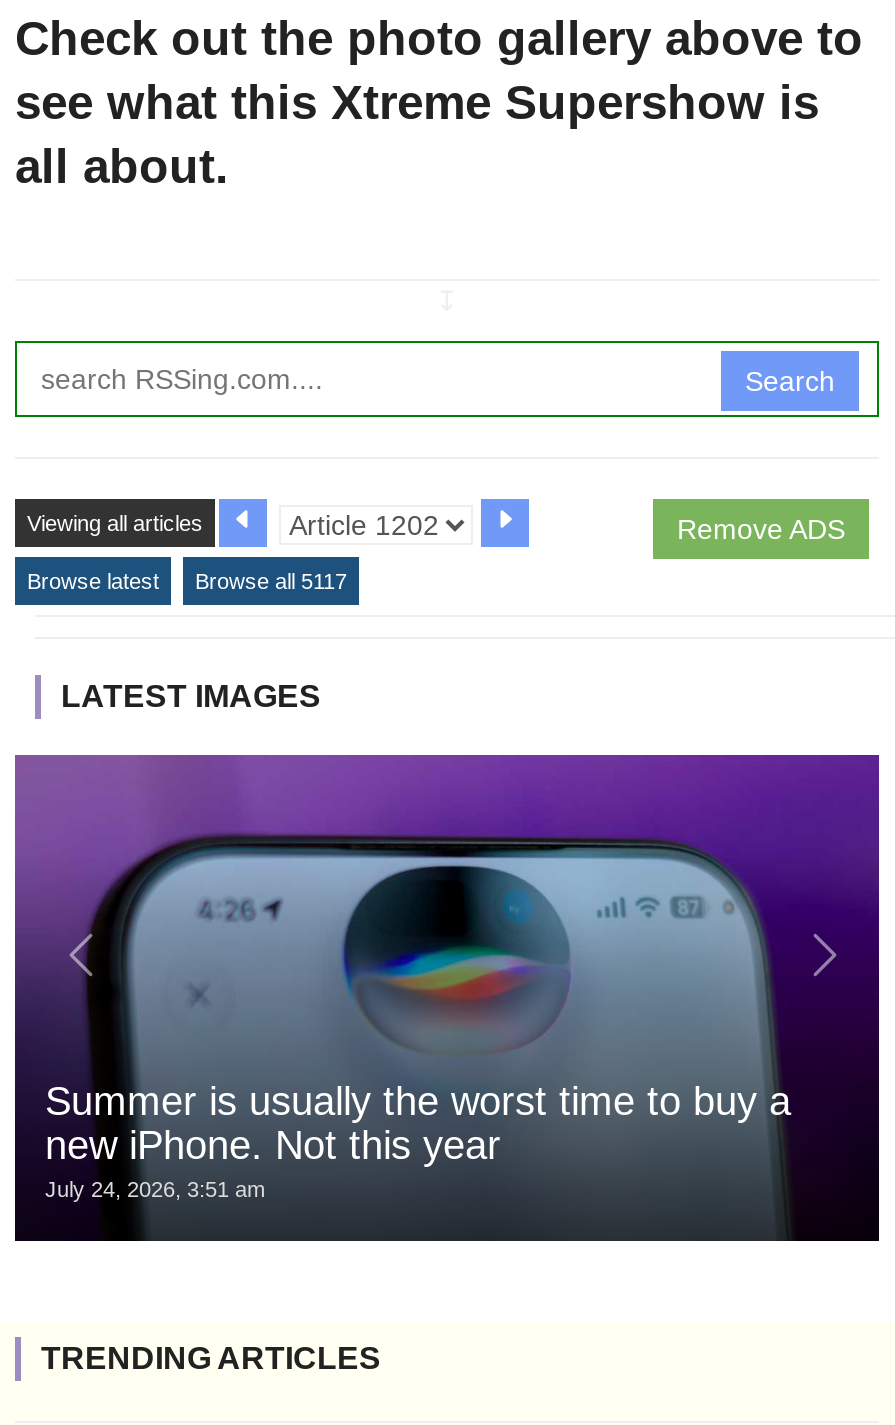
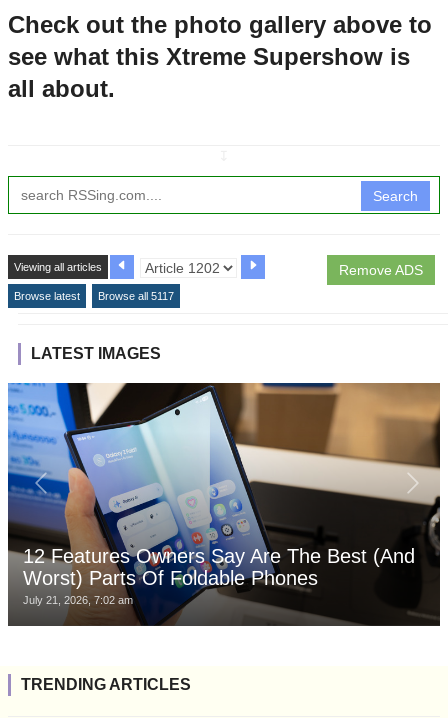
- [image]
- Summer is usually the worst time to buy a
- new iPhone. Not this year
- July 24, 2026, 3:51 am
+ [image]
+ 12 Features Owners Say Are The Best (And
+ Worst) Parts Of Foldable Phones
+ July 21, 2026, 7:02 am
